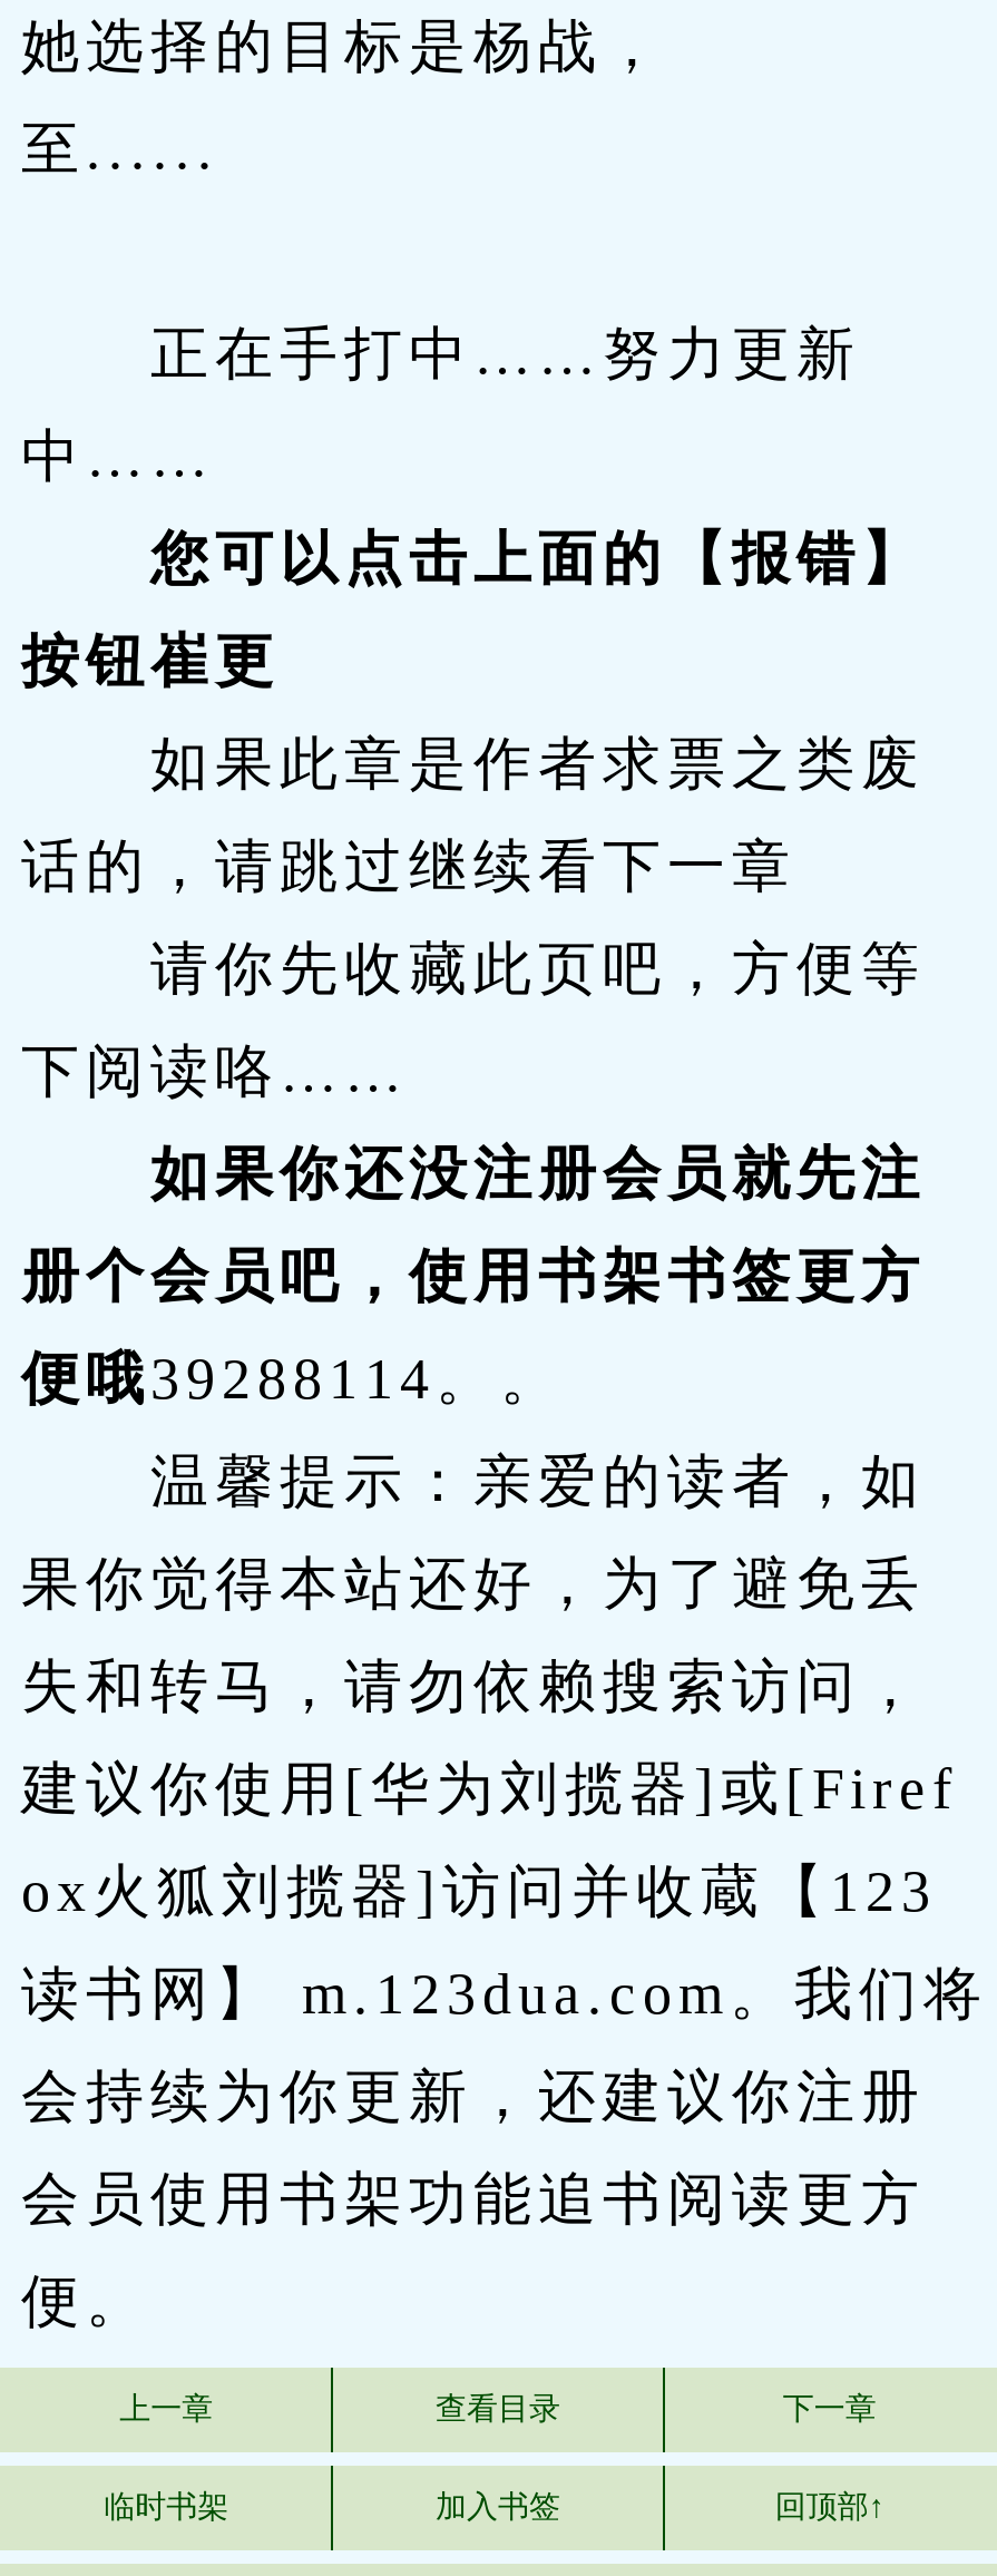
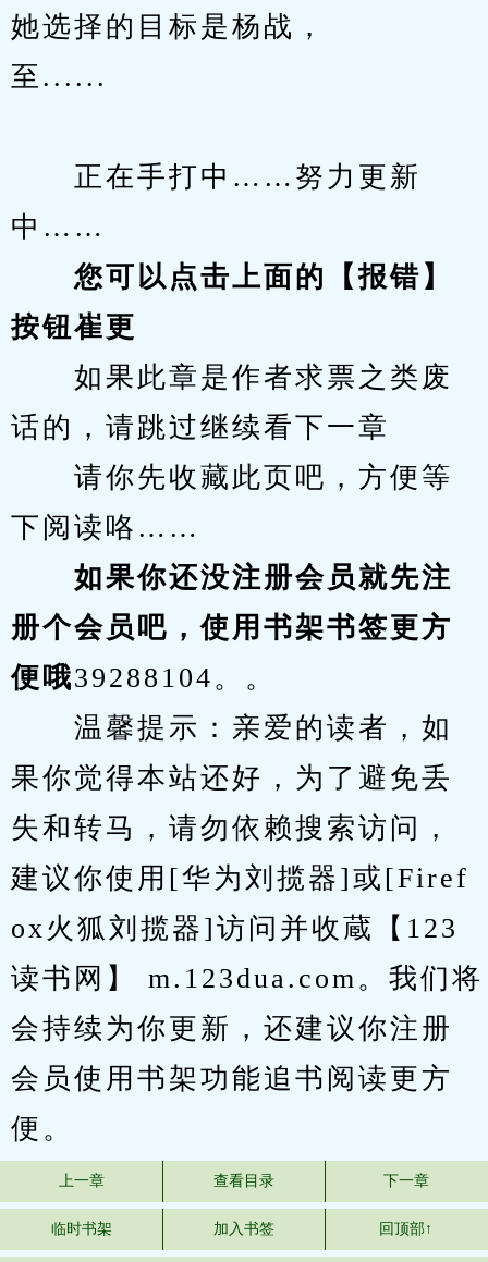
- 便哦39288114。。
+ 便哦39288104。。
